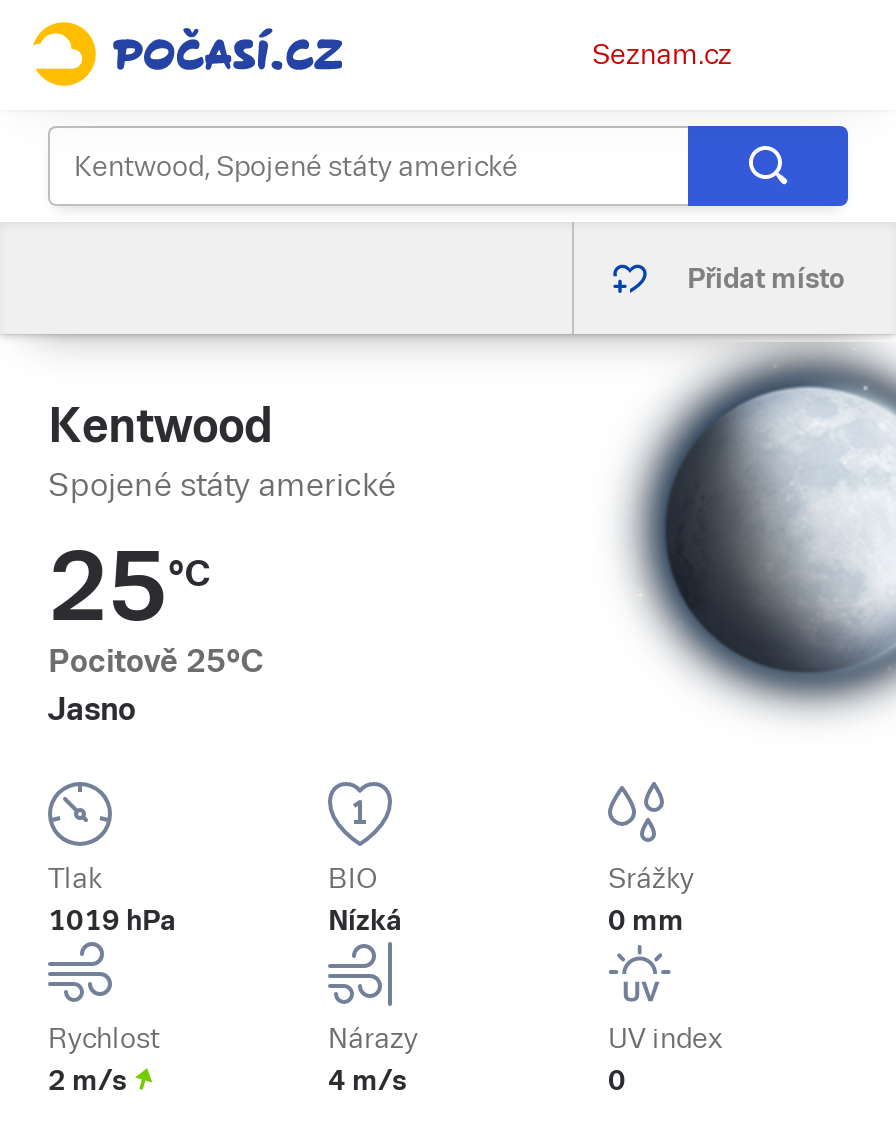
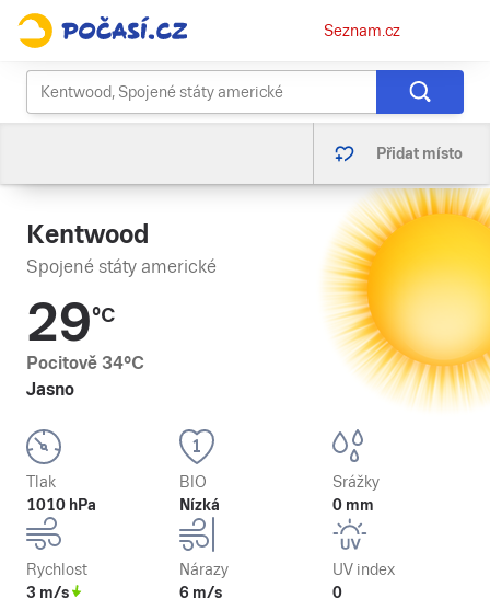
- [image]
+ [image]

- 25°C
+ 29°C

- Pocitově 25°C
+ Pocitově 34°C

- 1019 hPa
+ 1010 hPa

- 2 m/s
+ 3 m/s

- 4 m/s
+ 6 m/s
